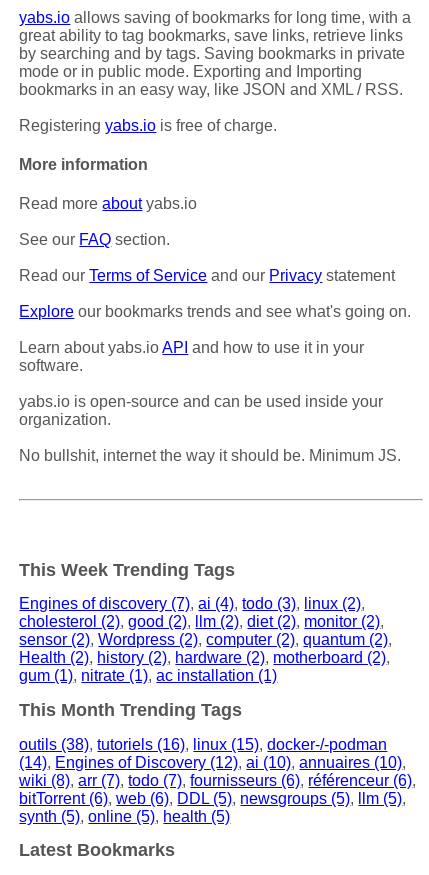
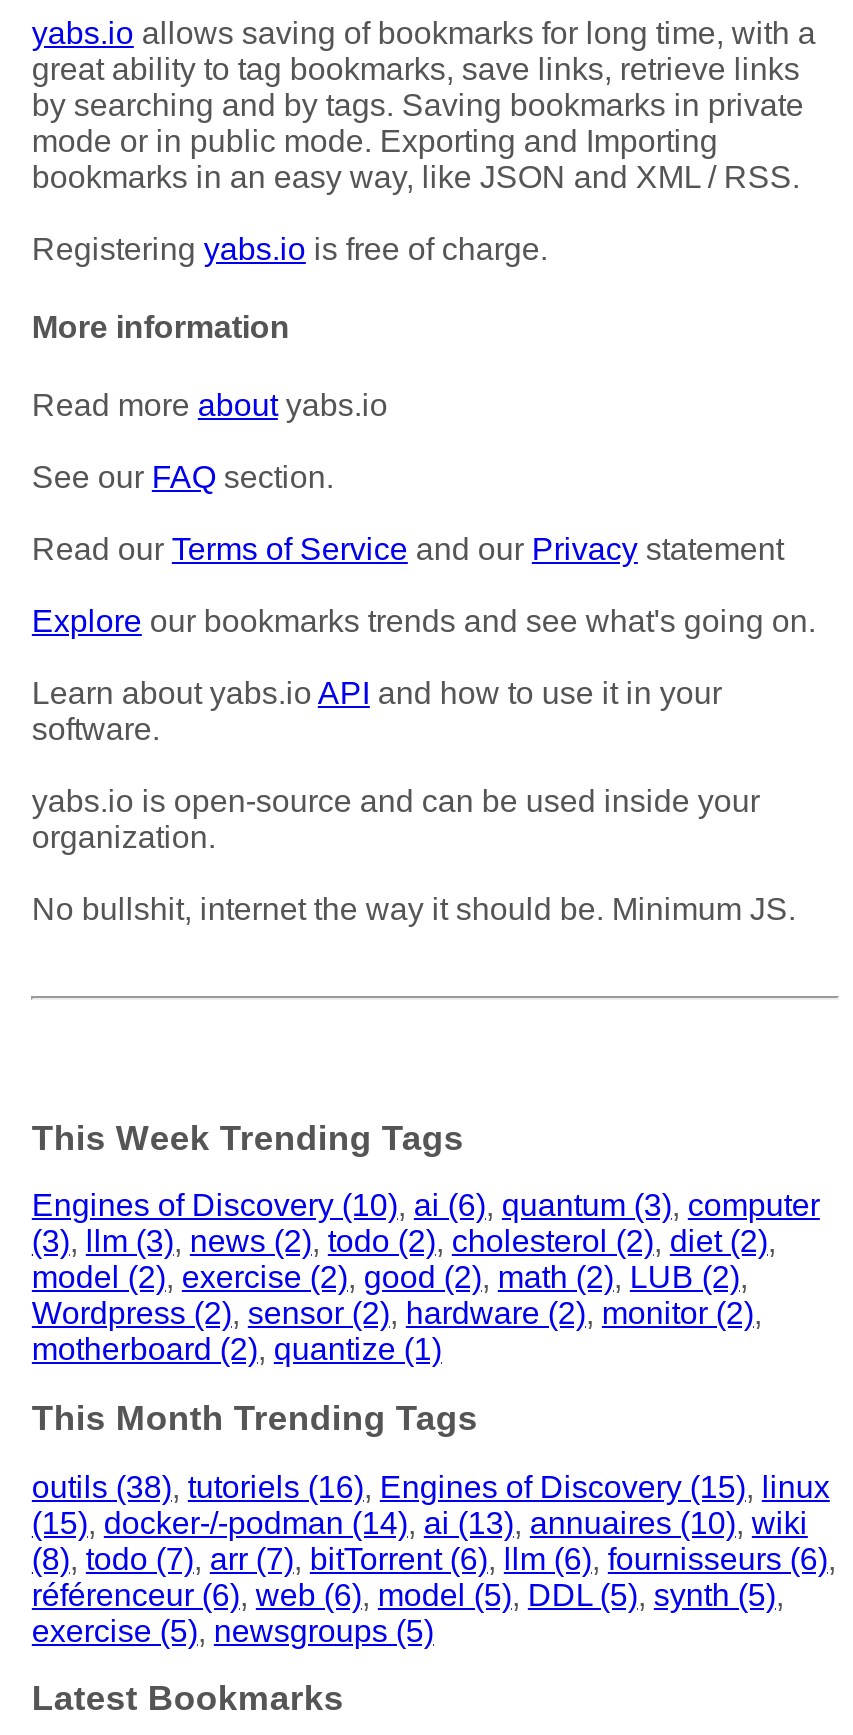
- Engines of discovery (7), ai (4), todo (3), linux (2),
- cholesterol (2), good (2), llm (2), diet (2), monitor (2),
- sensor (2), Wordpress (2), computer (2), quantum (2),
- Health (2), history (2), hardware (2), motherboard (2),
- gum (1), nitrate (1), ac installation (1)
+ Engines of Discovery (10), ai (6), quantum (3), computer
+ (3),llm (3), news (2),todo (2), cholesterol (2), diet (2),
+ model (2), exercise (2), good (2), math (2), LUB (2),
+ Wordpress (2), sensor (2), hardware (2), monitor (2),
+ motherboard (2), quantize (1)

- outils (38), tutoriels (16), linux (15), docker-/-podman
- (14), Engines of Discovery (12), ai (10), annuaires (10),
- wiki (8), arr (7), todo (7), fournisseurs (6), référenceur (6),
- bitTorrent (6), web (6), DDL (5), newsgroups (5), llm (5),
- synth (5), online (5), health (5)
+ outils (38), tutoriels (16), Engines of Discovery (15), linux
+ (15), docker-/-podman (14), ai (13), annuaires (10), wiki
+ (8),todo (7), arr (7), bitTorrent (6), llm (6), fournisseurs (6),
+ référenceur (6), web (6), model (5), DDL (5), synth (5),
+ exercise (5),newsgroups (5)
